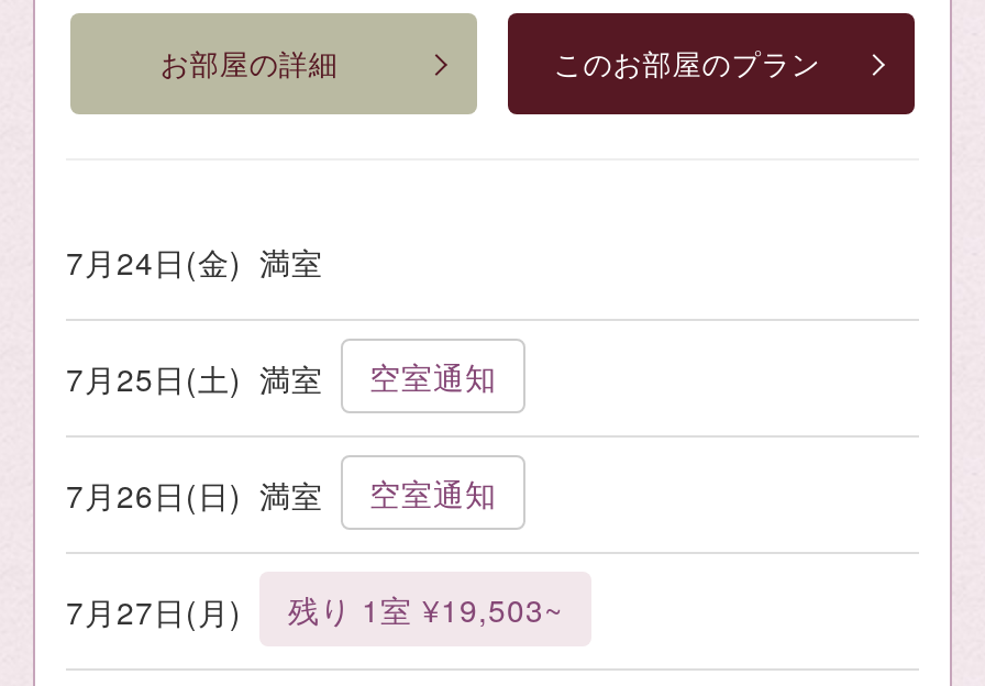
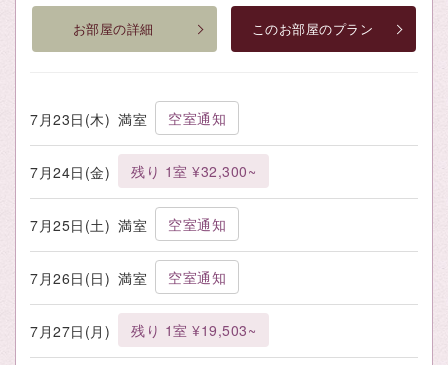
- 7月24日(金) 満室
+ 7月23日(木) 満室
+ 空室通知
+ 7月24日(金)
+ 残り 1室 ¥32,300~
